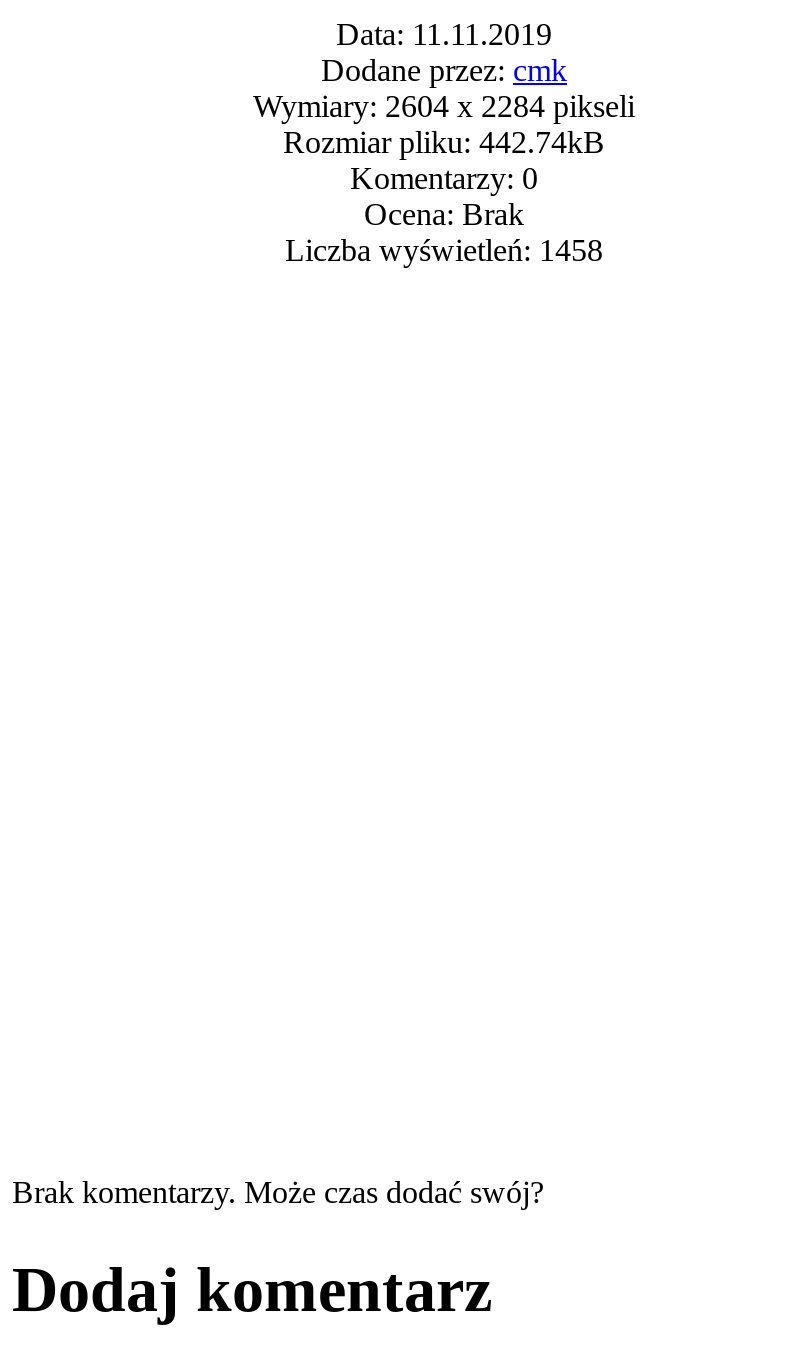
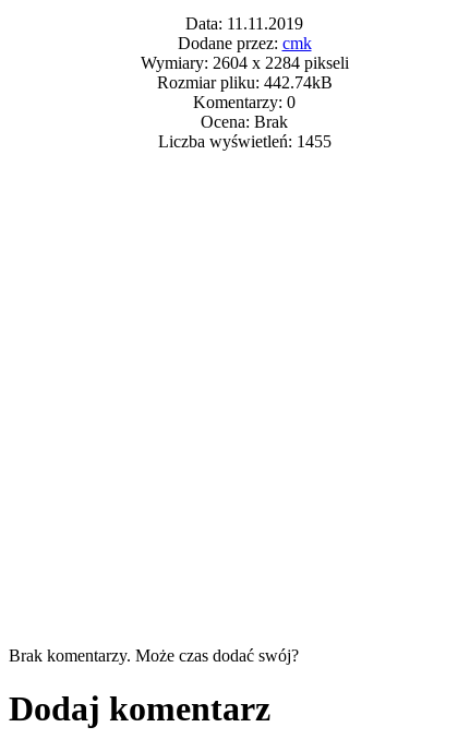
- Liczba wyświetleń: 1458
+ Liczba wyświetleń: 1455
